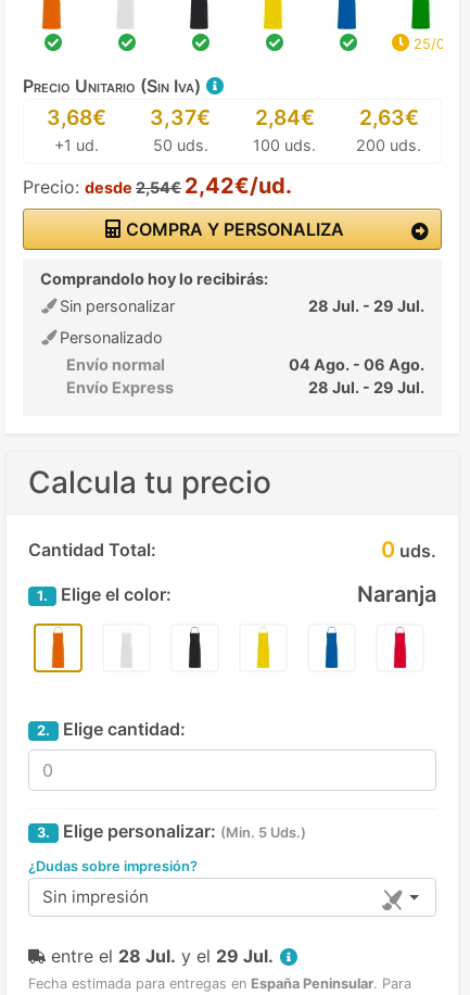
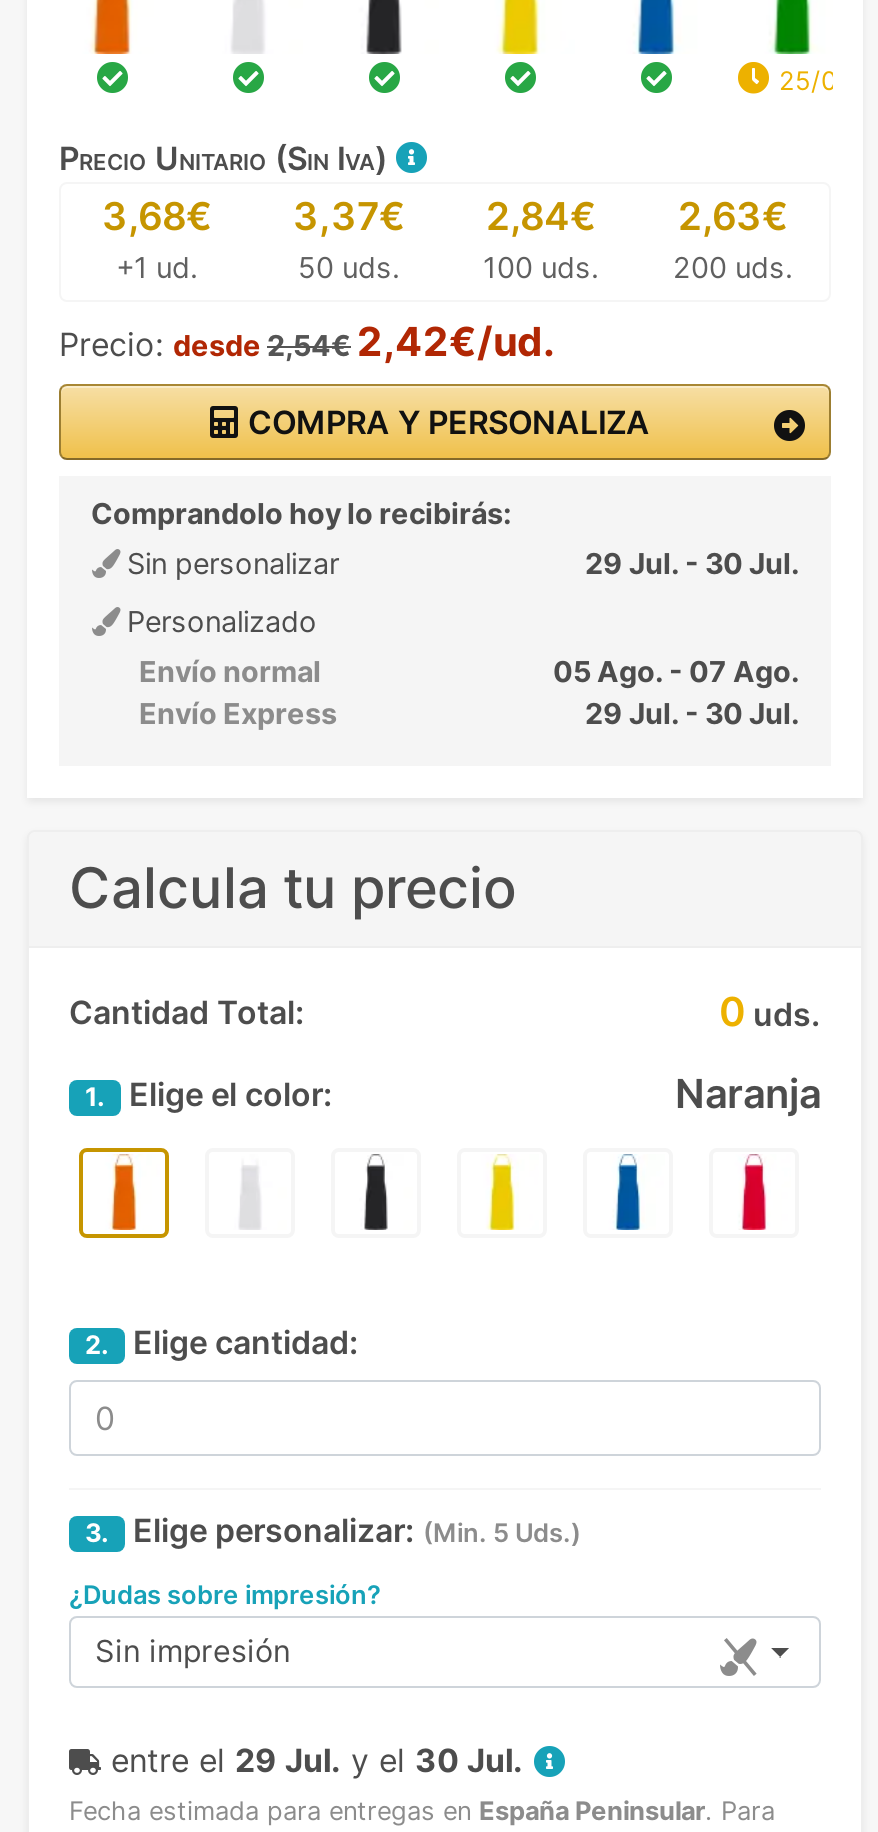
- 28 Jul. - 29 Jul.
+ 29 Jul. - 30 Jul.

- 04 Ago. - 06 Ago.
+ 05 Ago. - 07 Ago.

- 28 Jul. - 29 Jul.
+ 29 Jul. - 30 Jul.

- entre el 28 Jul. y el 29 Jul.
+ entre el 29 Jul. y el 30 Jul.
